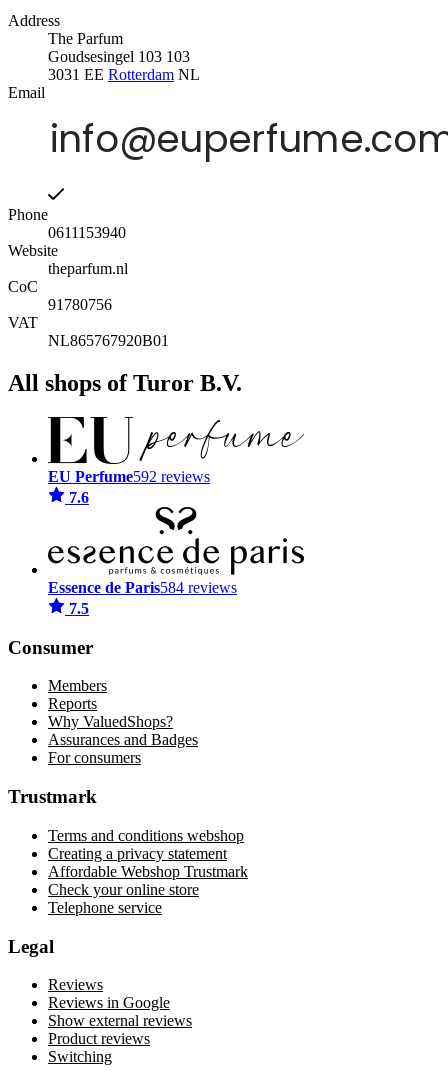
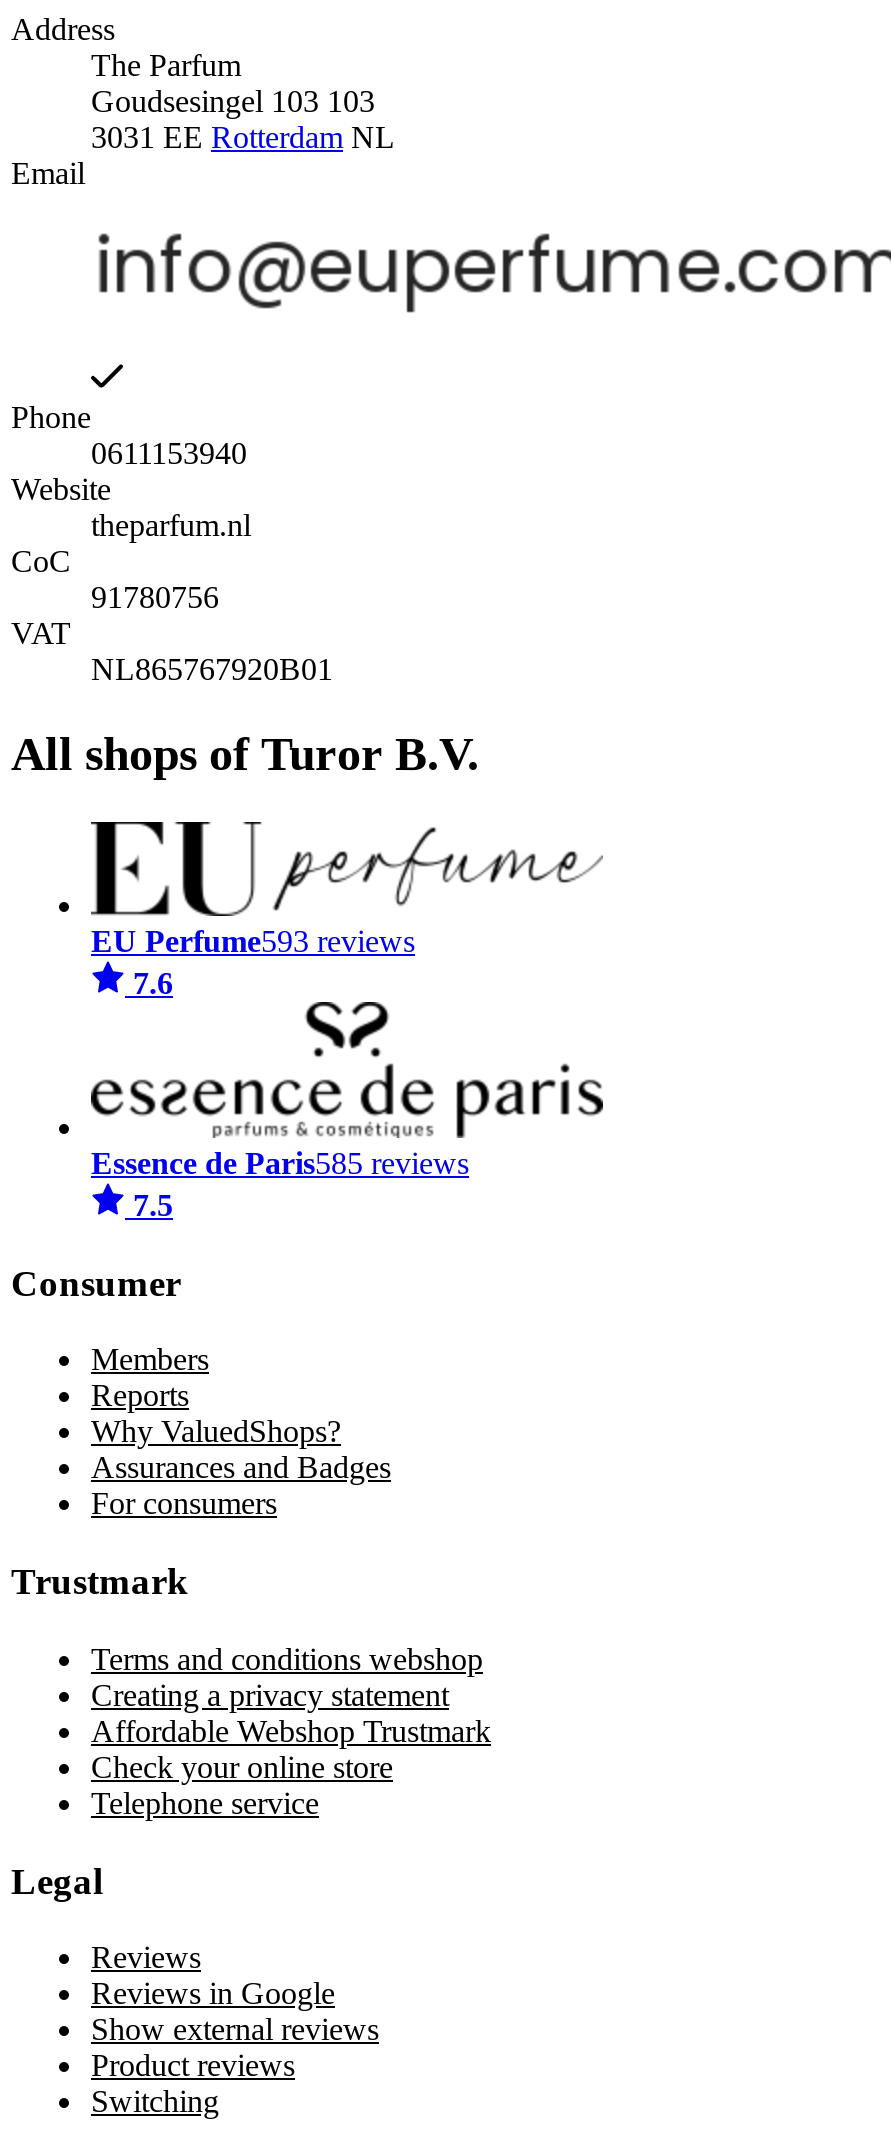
- EU Perfume592 reviews
+ EU Perfume593 reviews

- Essence de Paris584 reviews
+ Essence de Paris585 reviews
